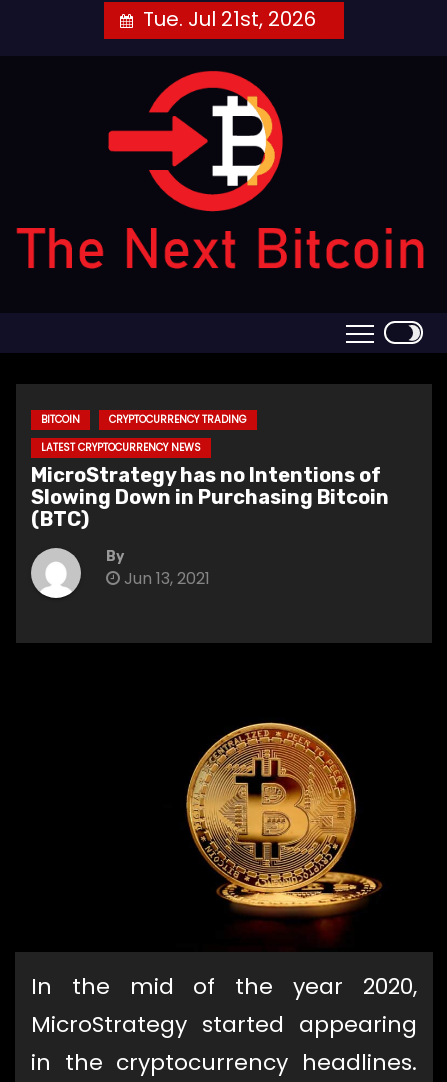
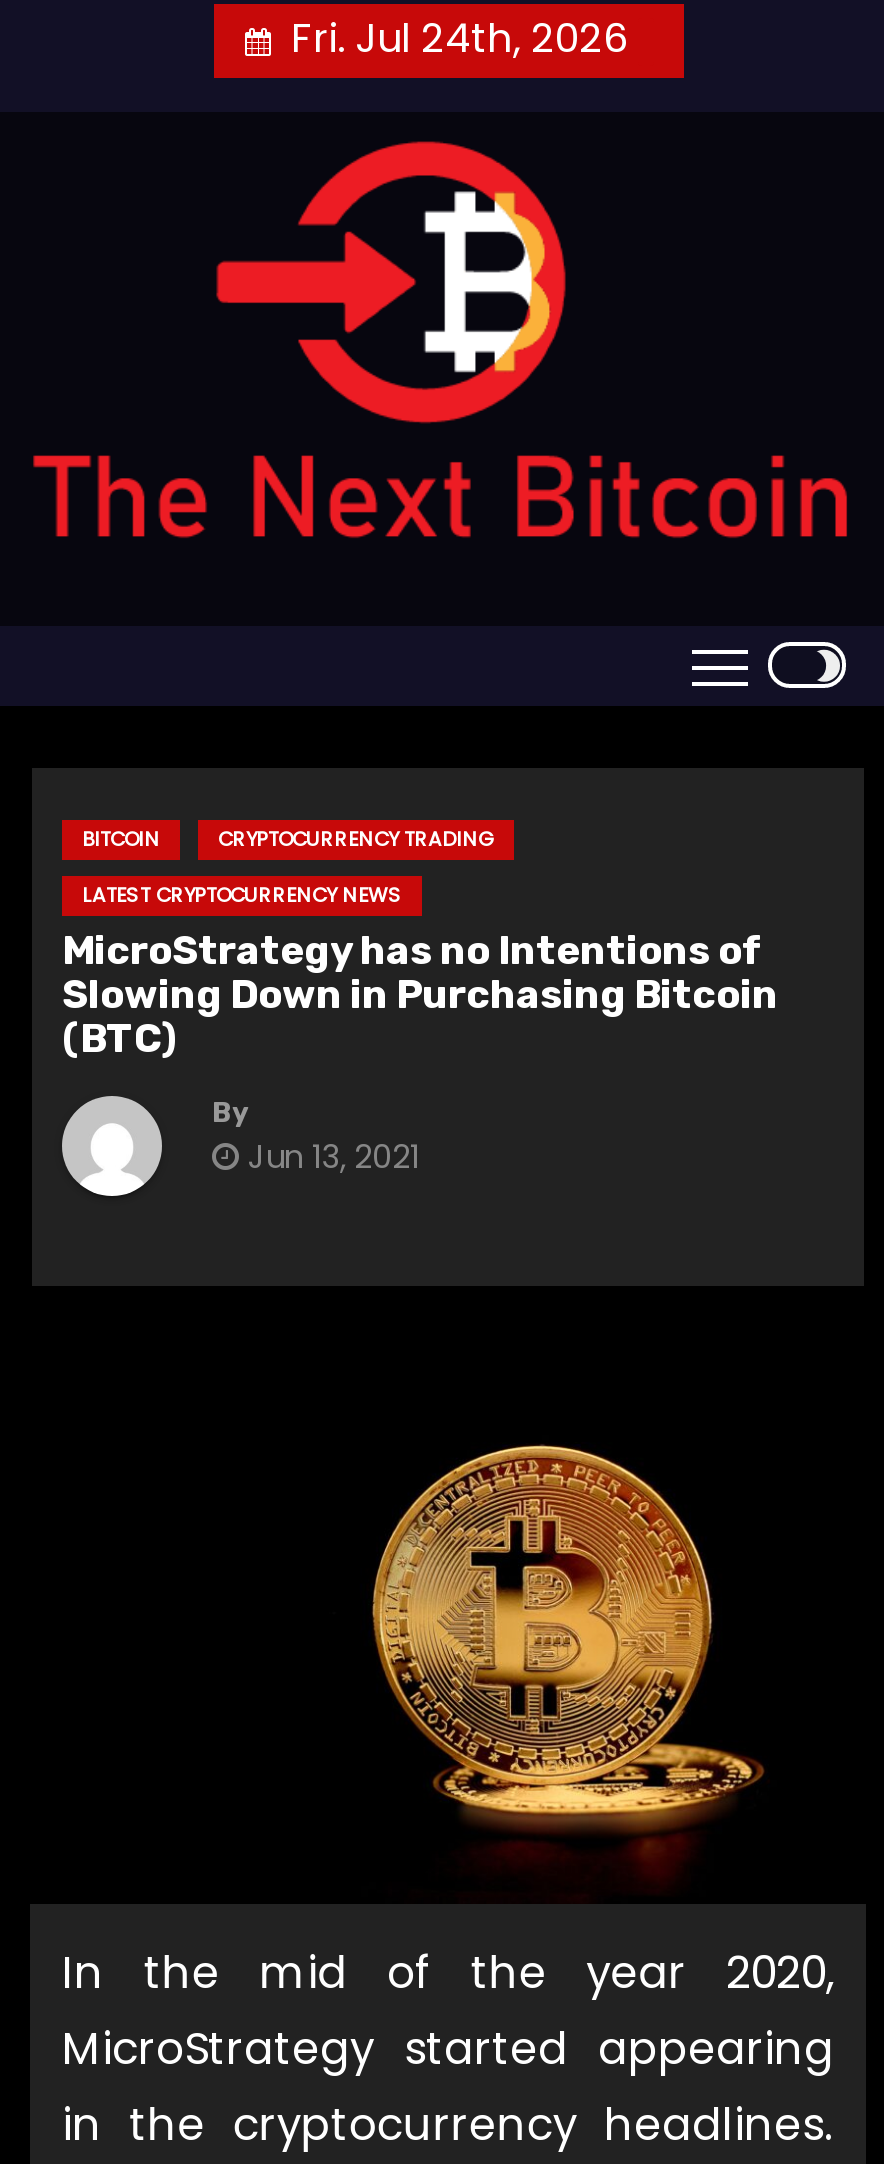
- Tue. Jul 21st, 2026
+ Fri. Jul 24th, 2026
